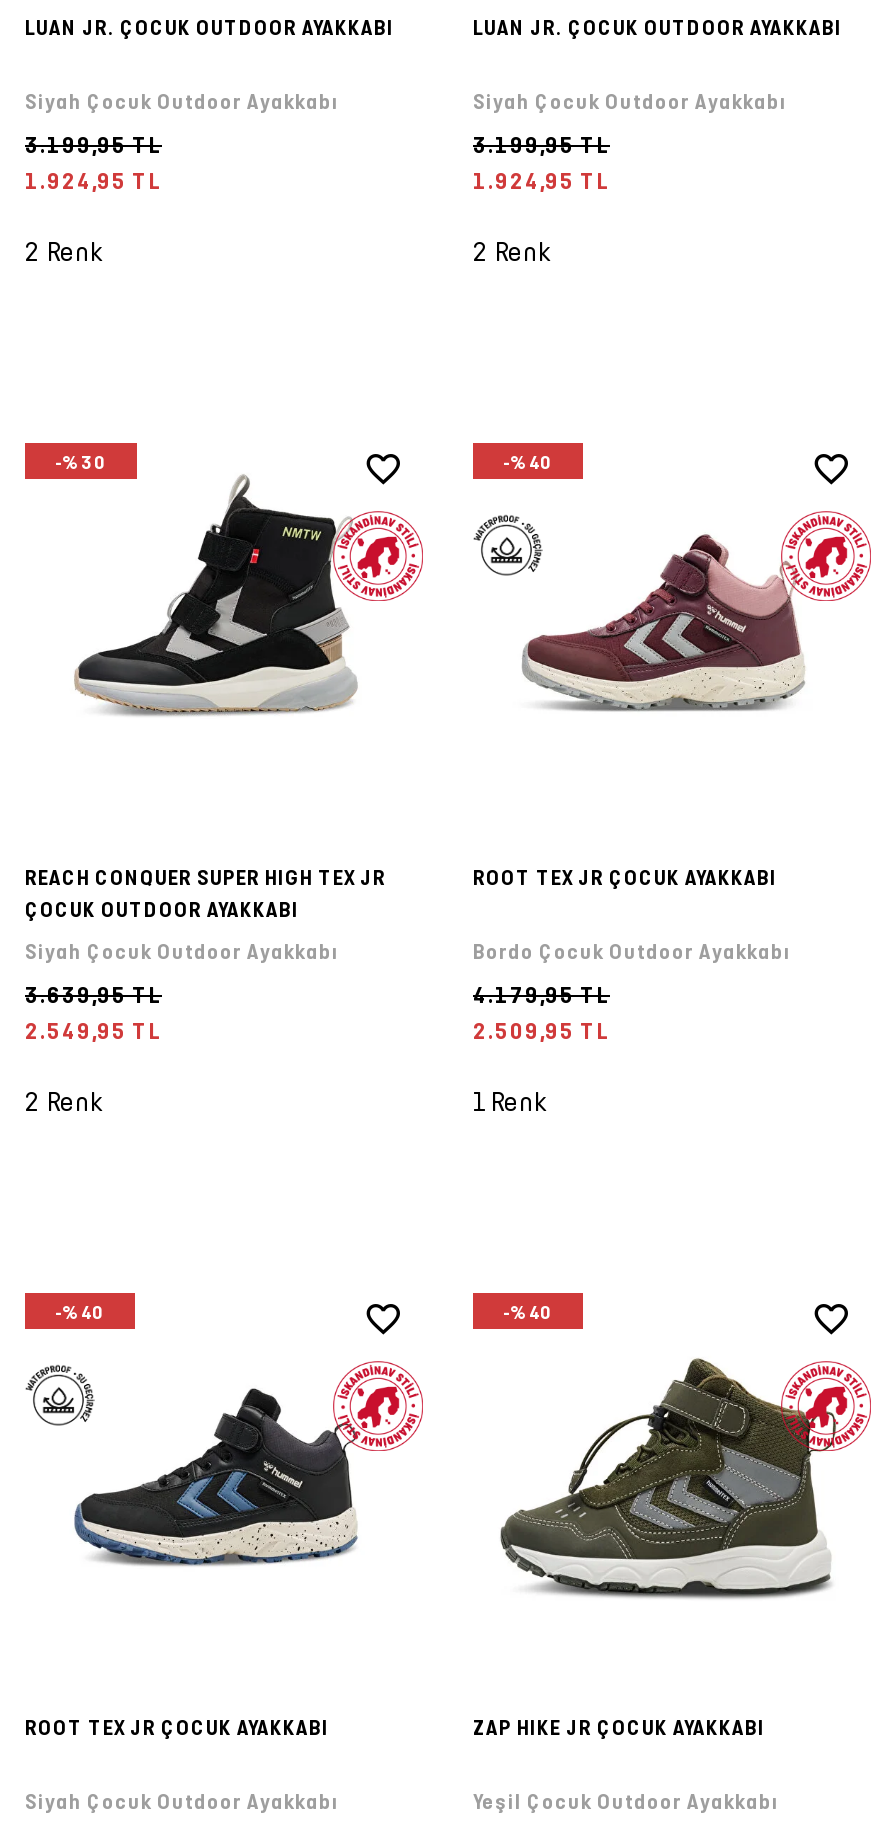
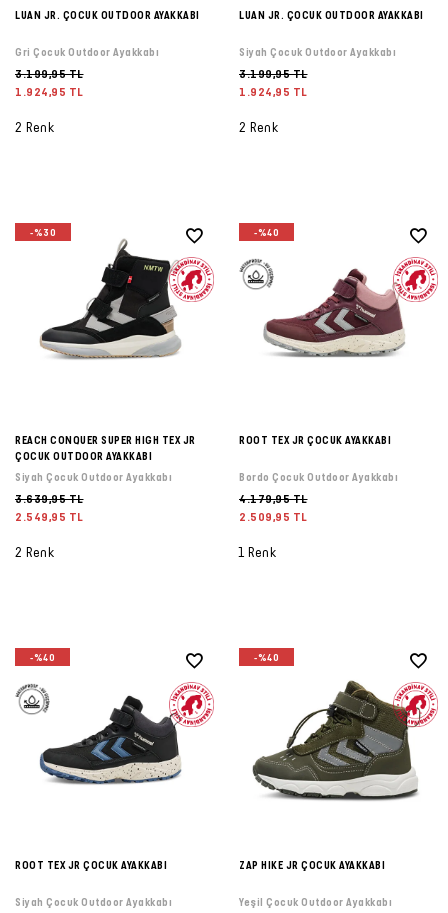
- Siyah Çocuk Outdoor Ayakkabı
+ Gri Çocuk Outdoor Ayakkabı
